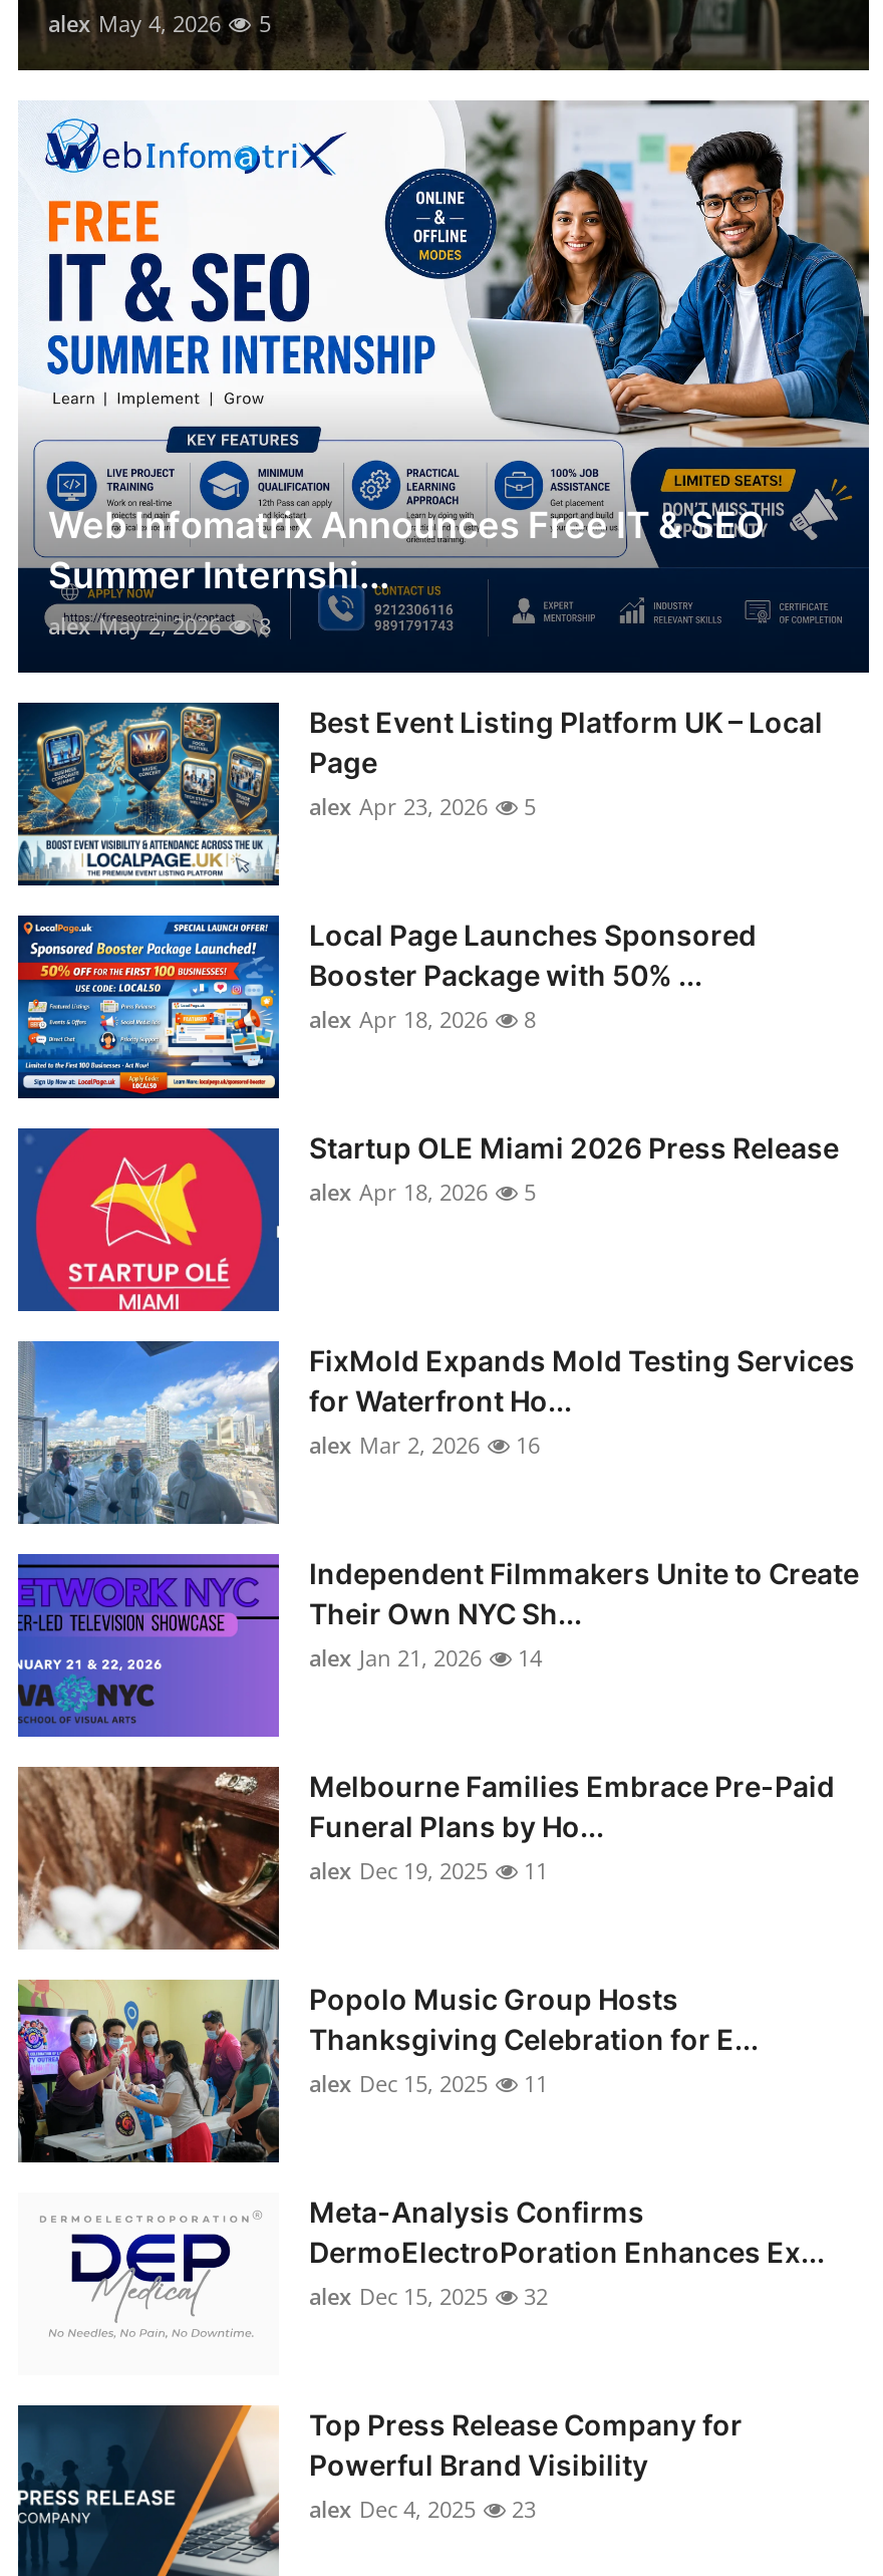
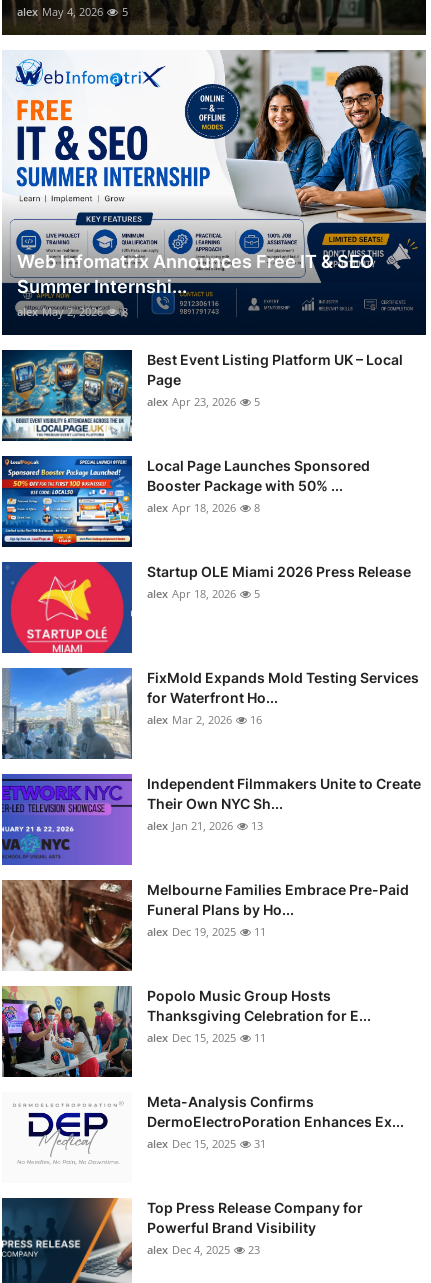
- alex Jan 21, 2026 14
+ alex Jan 21, 2026 13

- alex Dec 15, 2025 32
+ alex Dec 15, 2025 31
